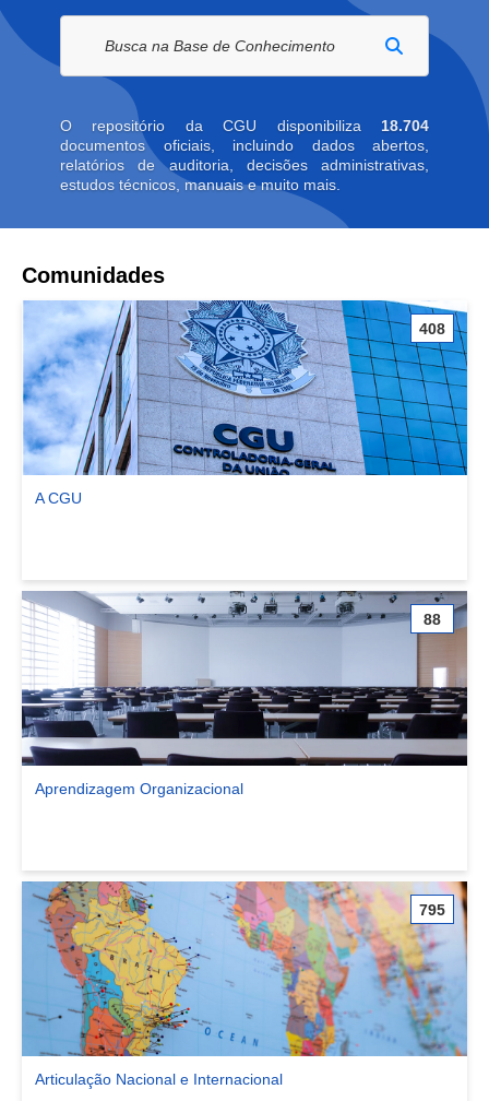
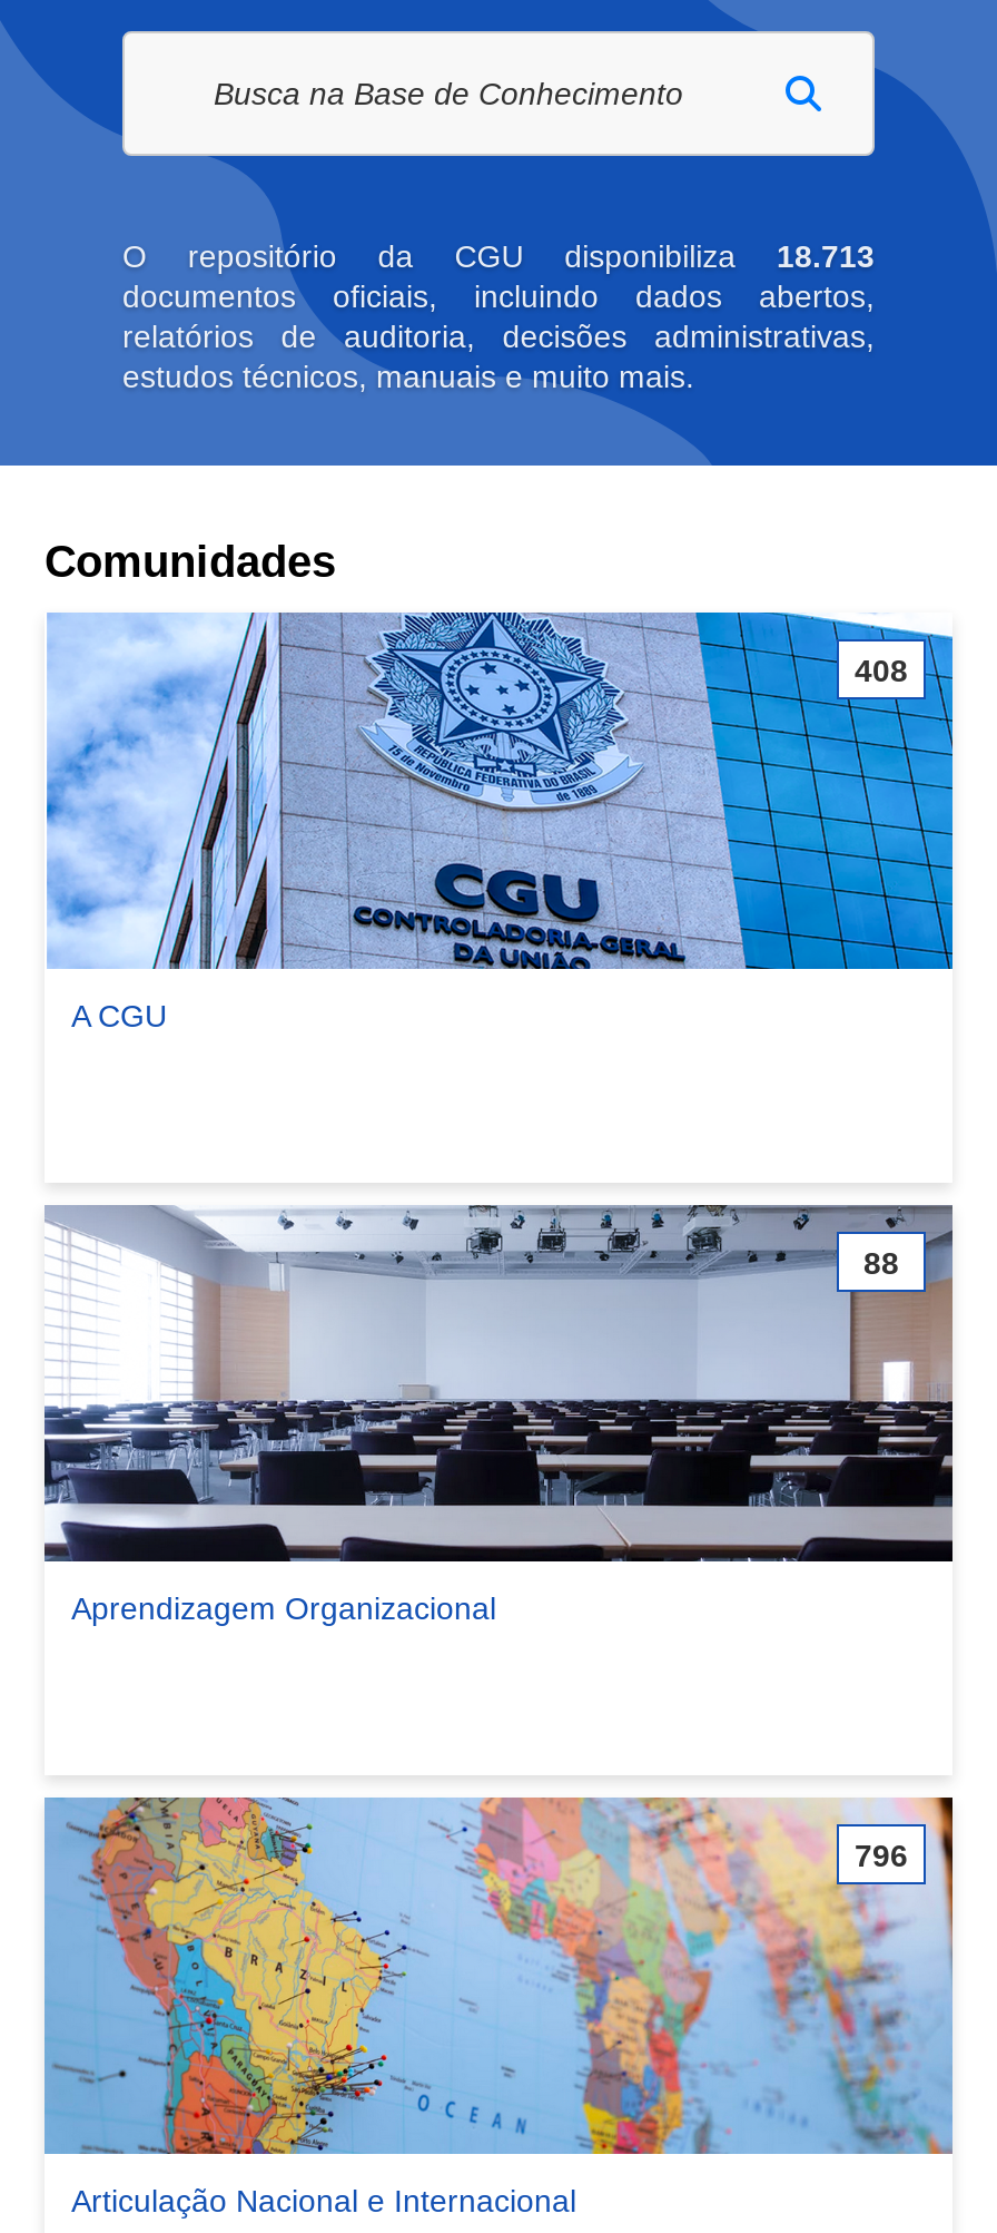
- O repositório da CGU disponibiliza 18.704
+ O repositório da CGU disponibiliza 18.713

- 795
+ 796
